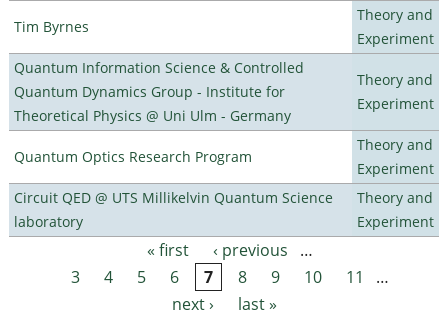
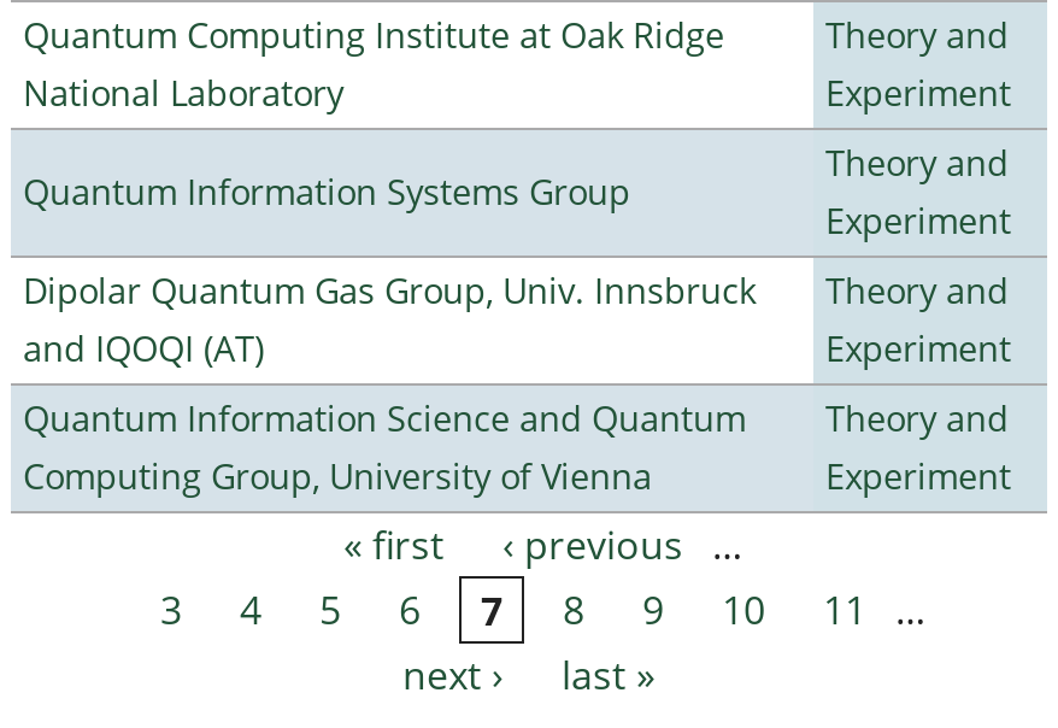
- Tim Byrnes
+ Quantum Computing Institute at Oak Ridge
+ National Laboratory

- Quantum Information Science & Controlled
- Quantum Dynamics Group - Institute for
- Theoretical Physics @ Uni Ulm - Germany
+ Quantum Information Systems Group

- Quantum Optics Research Program
+ Dipolar Quantum Gas Group, Univ. Innsbruck
+ and IQOQI (AT)

- Circuit QED @ UTS Millikelvin Quantum Science
- laboratory
+ Quantum Information Science and Quantum
+ Computing Group, University of Vienna
